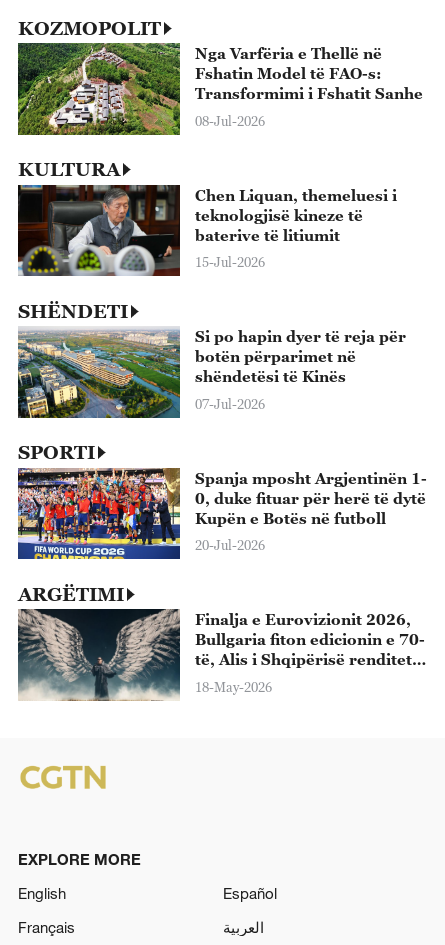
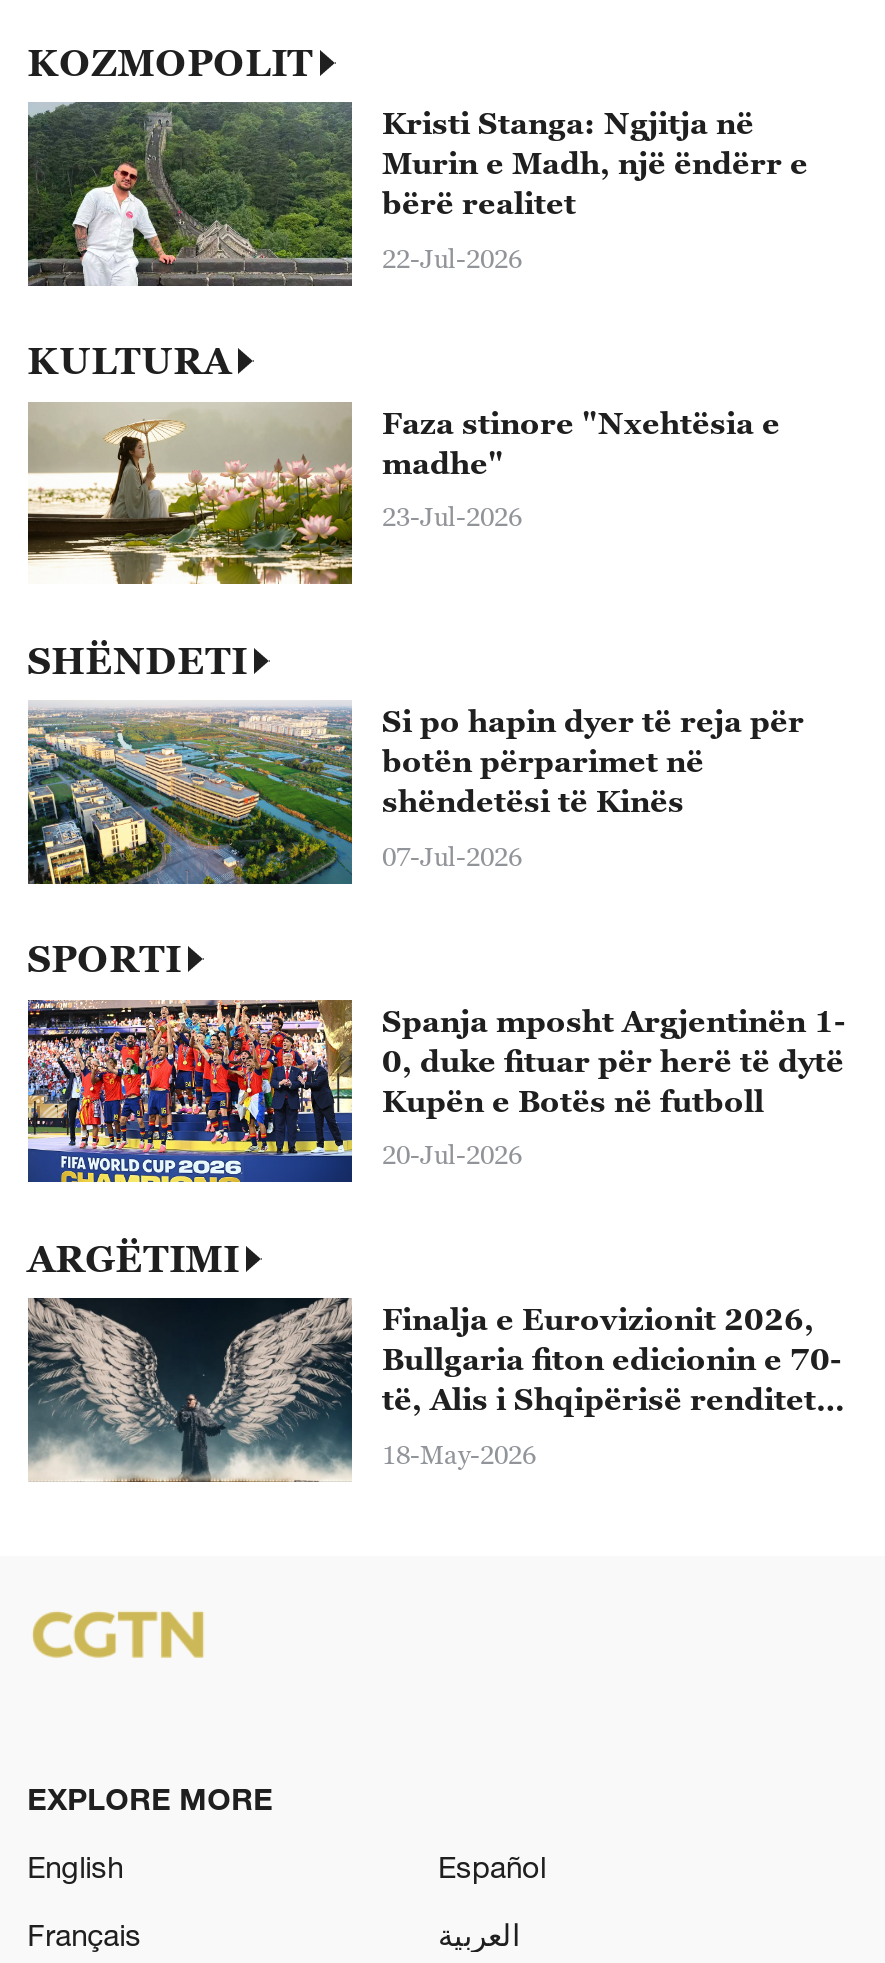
- [image]
- Nga Varfëria e Thellë në
- Fshatin Model të FAO-s:
- Transformimi i Fshatit Sanhe
+ [image]
+ Kristi Stanga: Ngjitja në
+ Murin e Madh, një ëndërr e
+ bërë realitet

- 08-Jul-2026
+ 22-Jul-2026

- [image]
- Chen Liquan, themeluesi i
- teknologjisë kineze të
- baterive të litiumit
+ [image]
+ Faza stinore "Nxehtësia e
+ madhe"

- 15-Jul-2026
+ 23-Jul-2026
